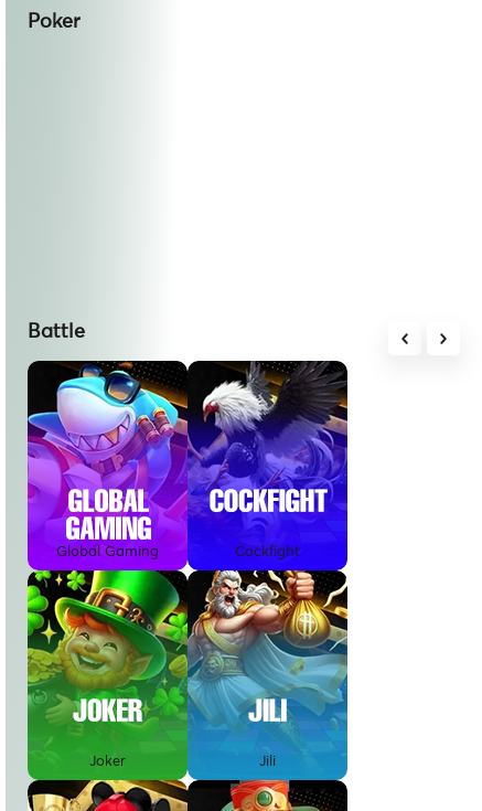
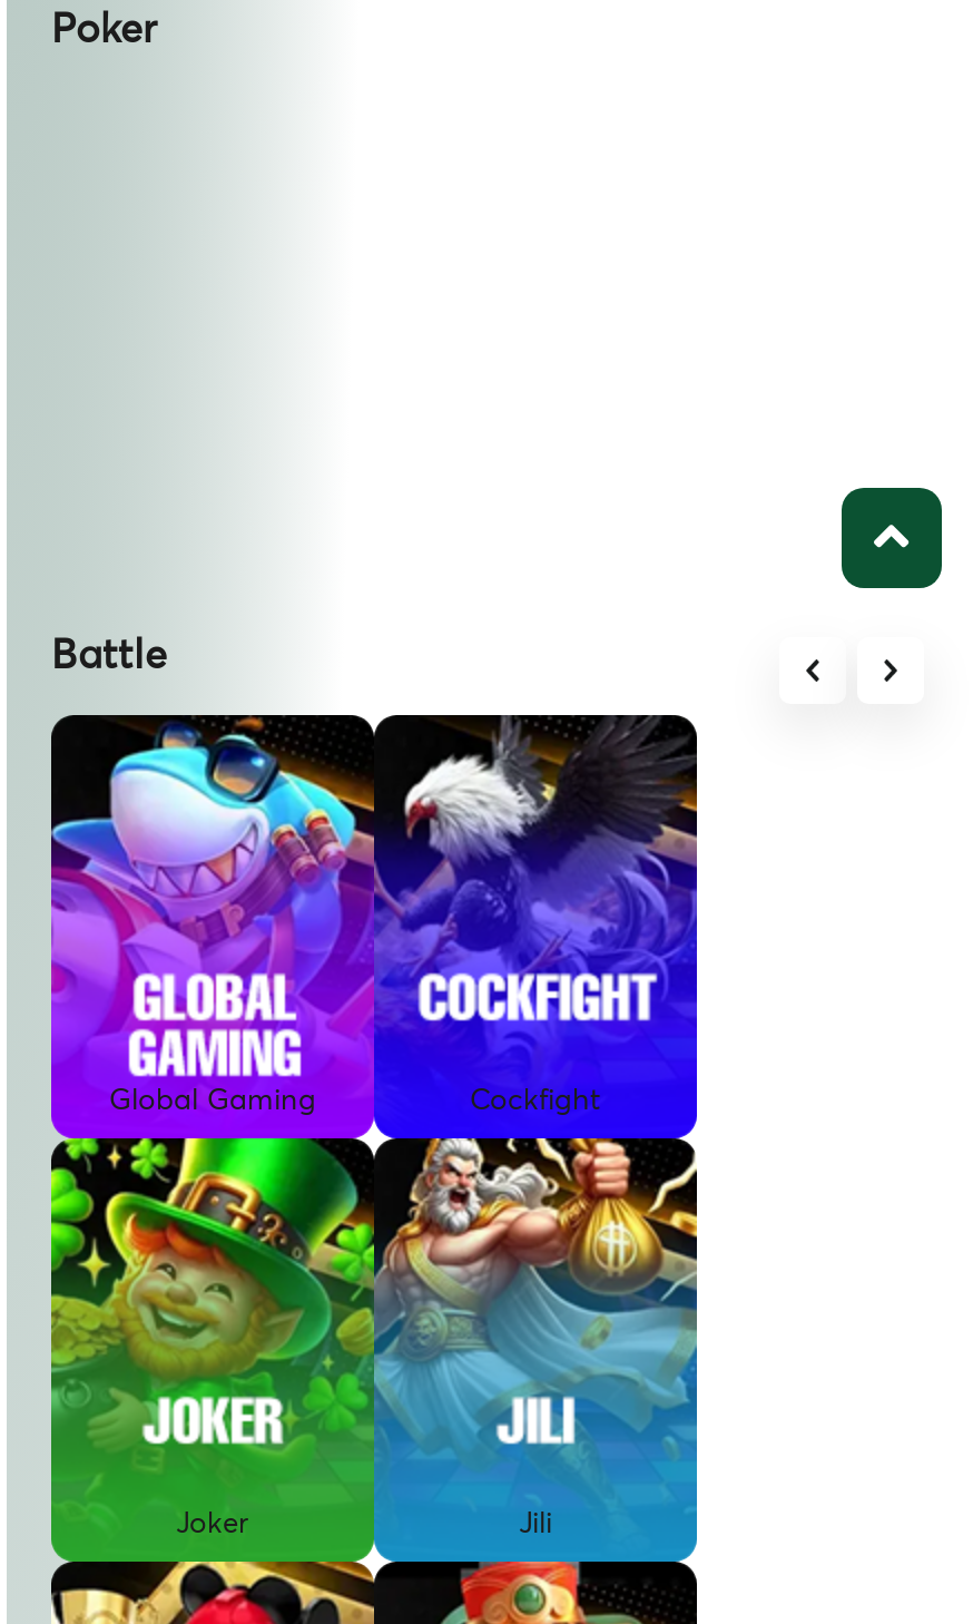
+ [image]
